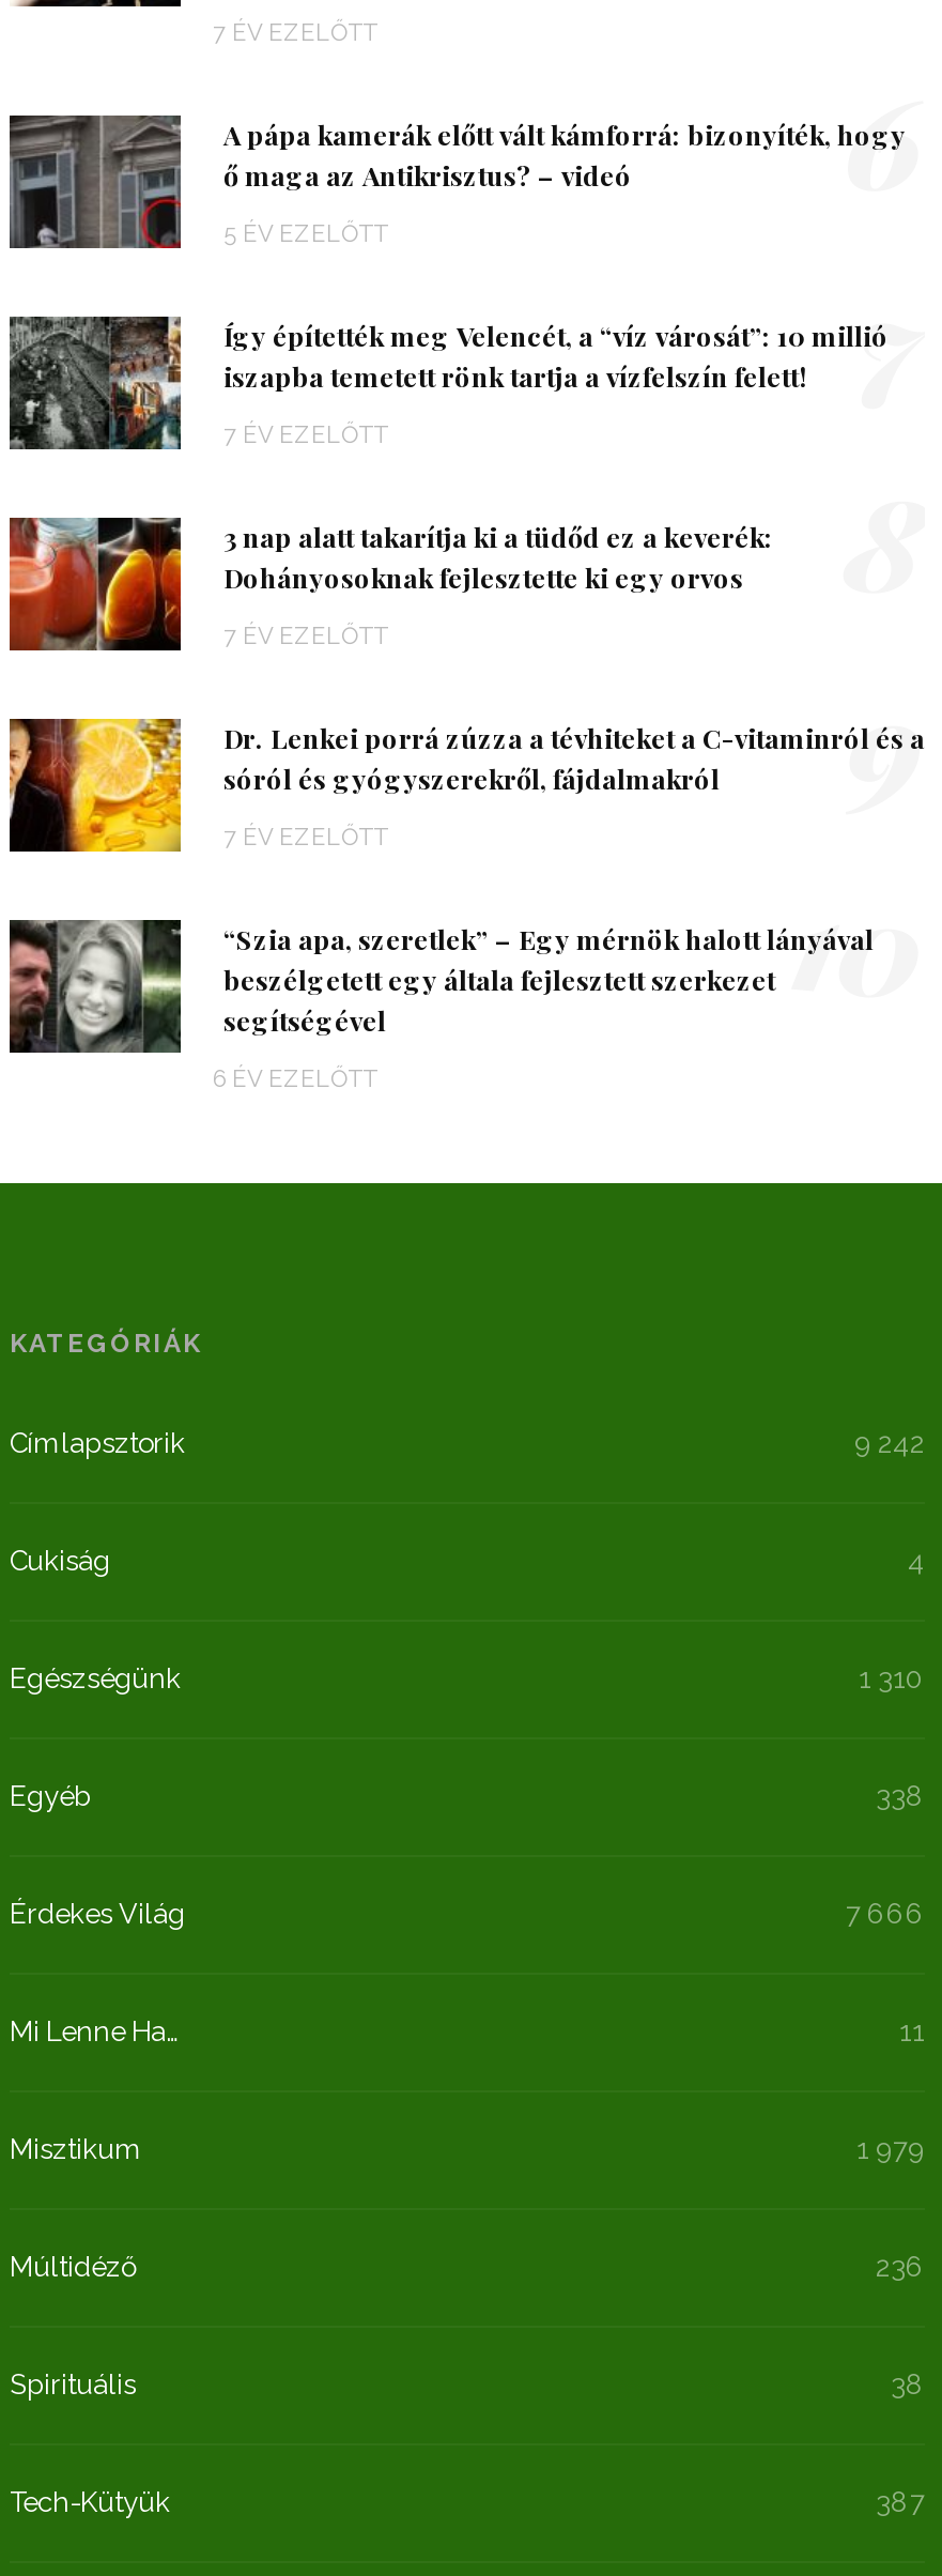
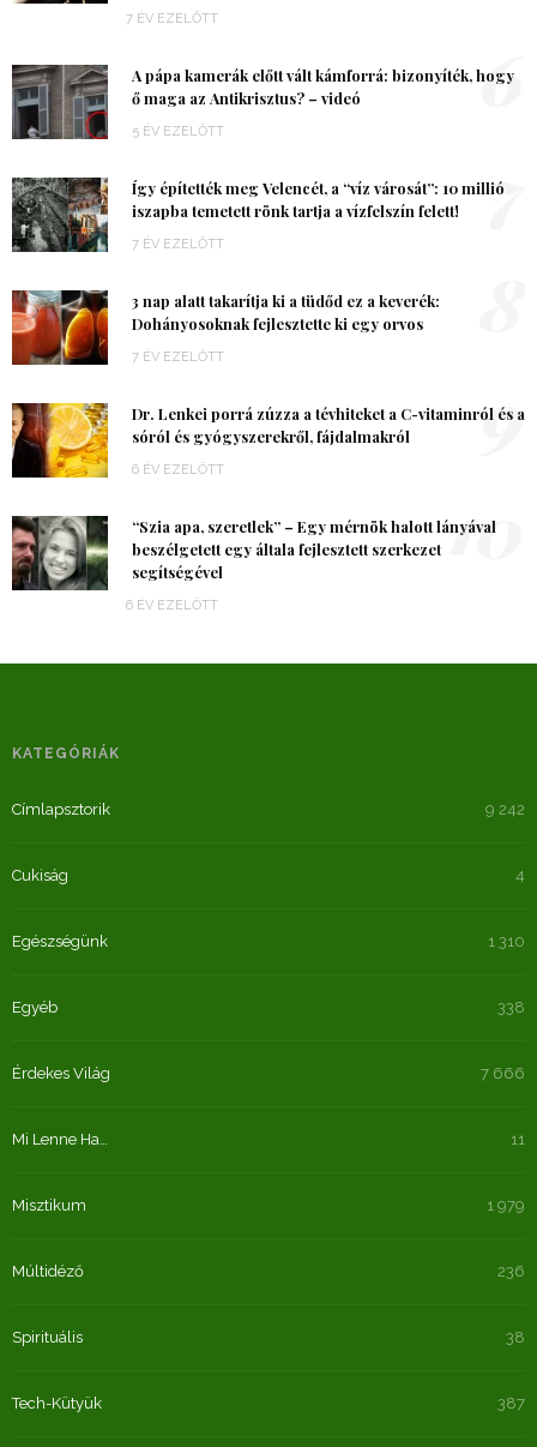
- 7 ÉV EZELŐTT
+ 6 ÉV EZELŐTT
